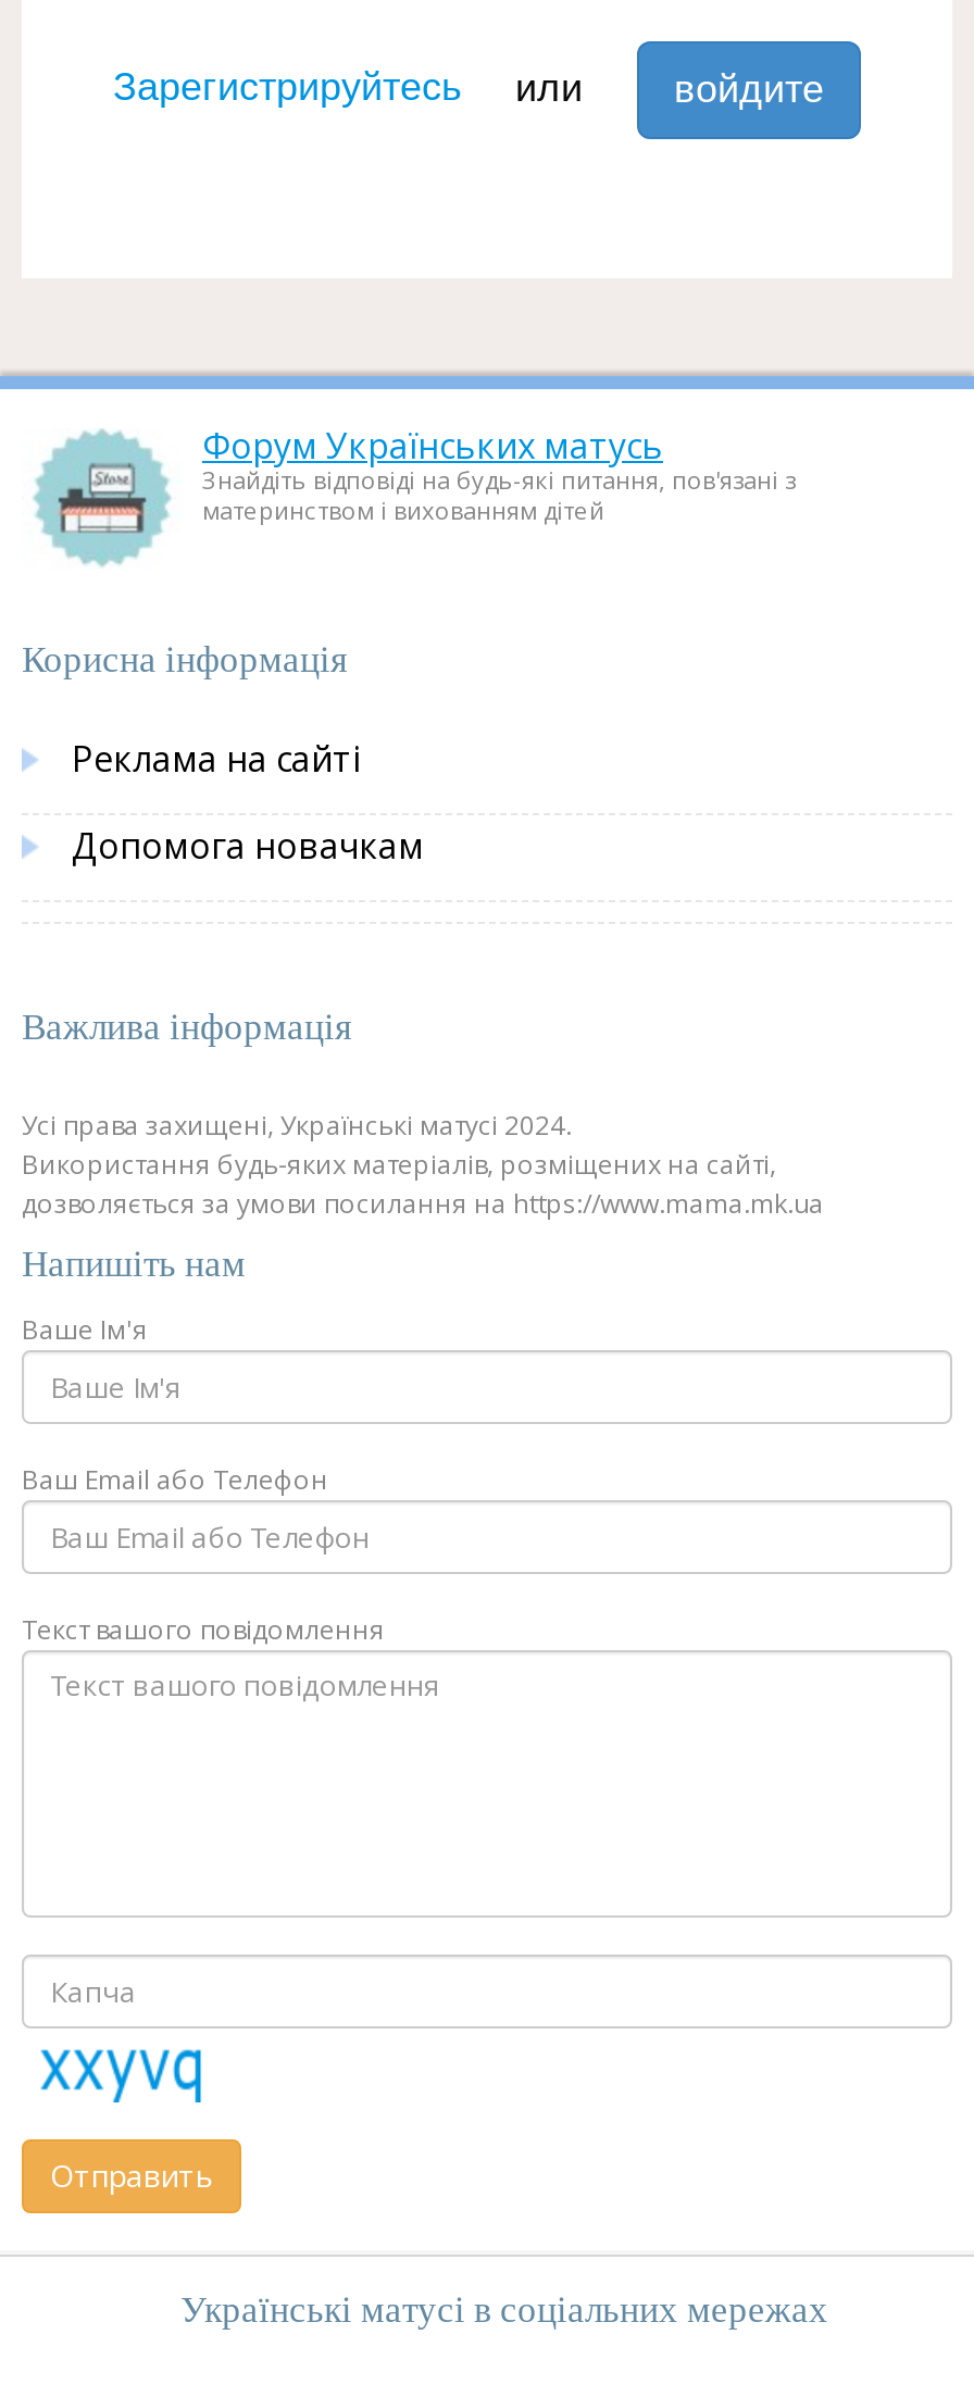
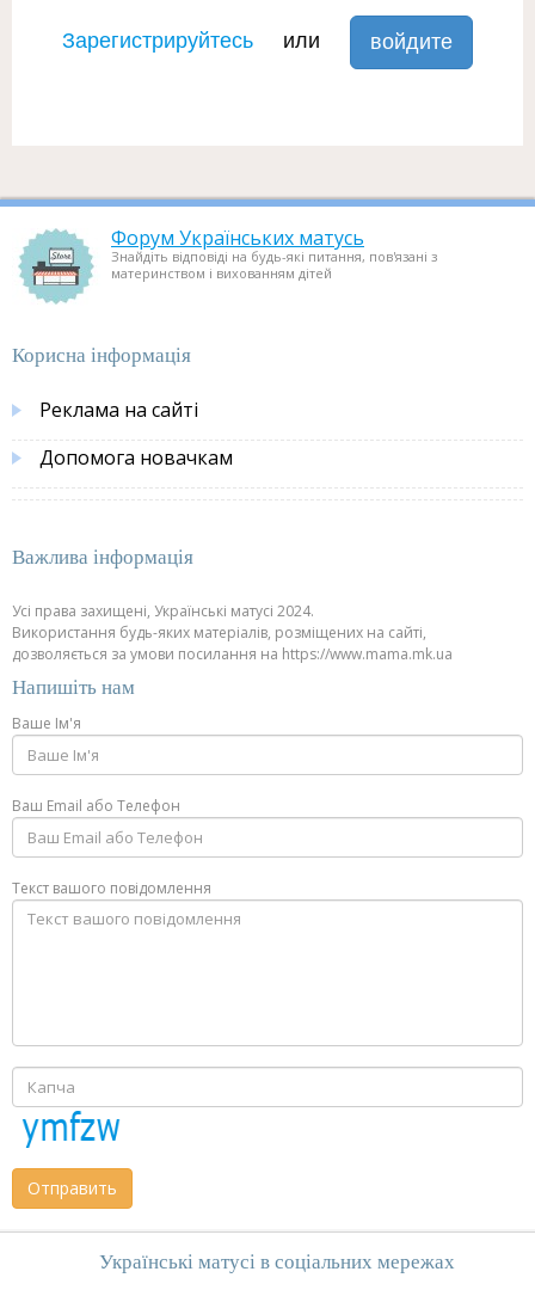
- [image]
+ [image]
